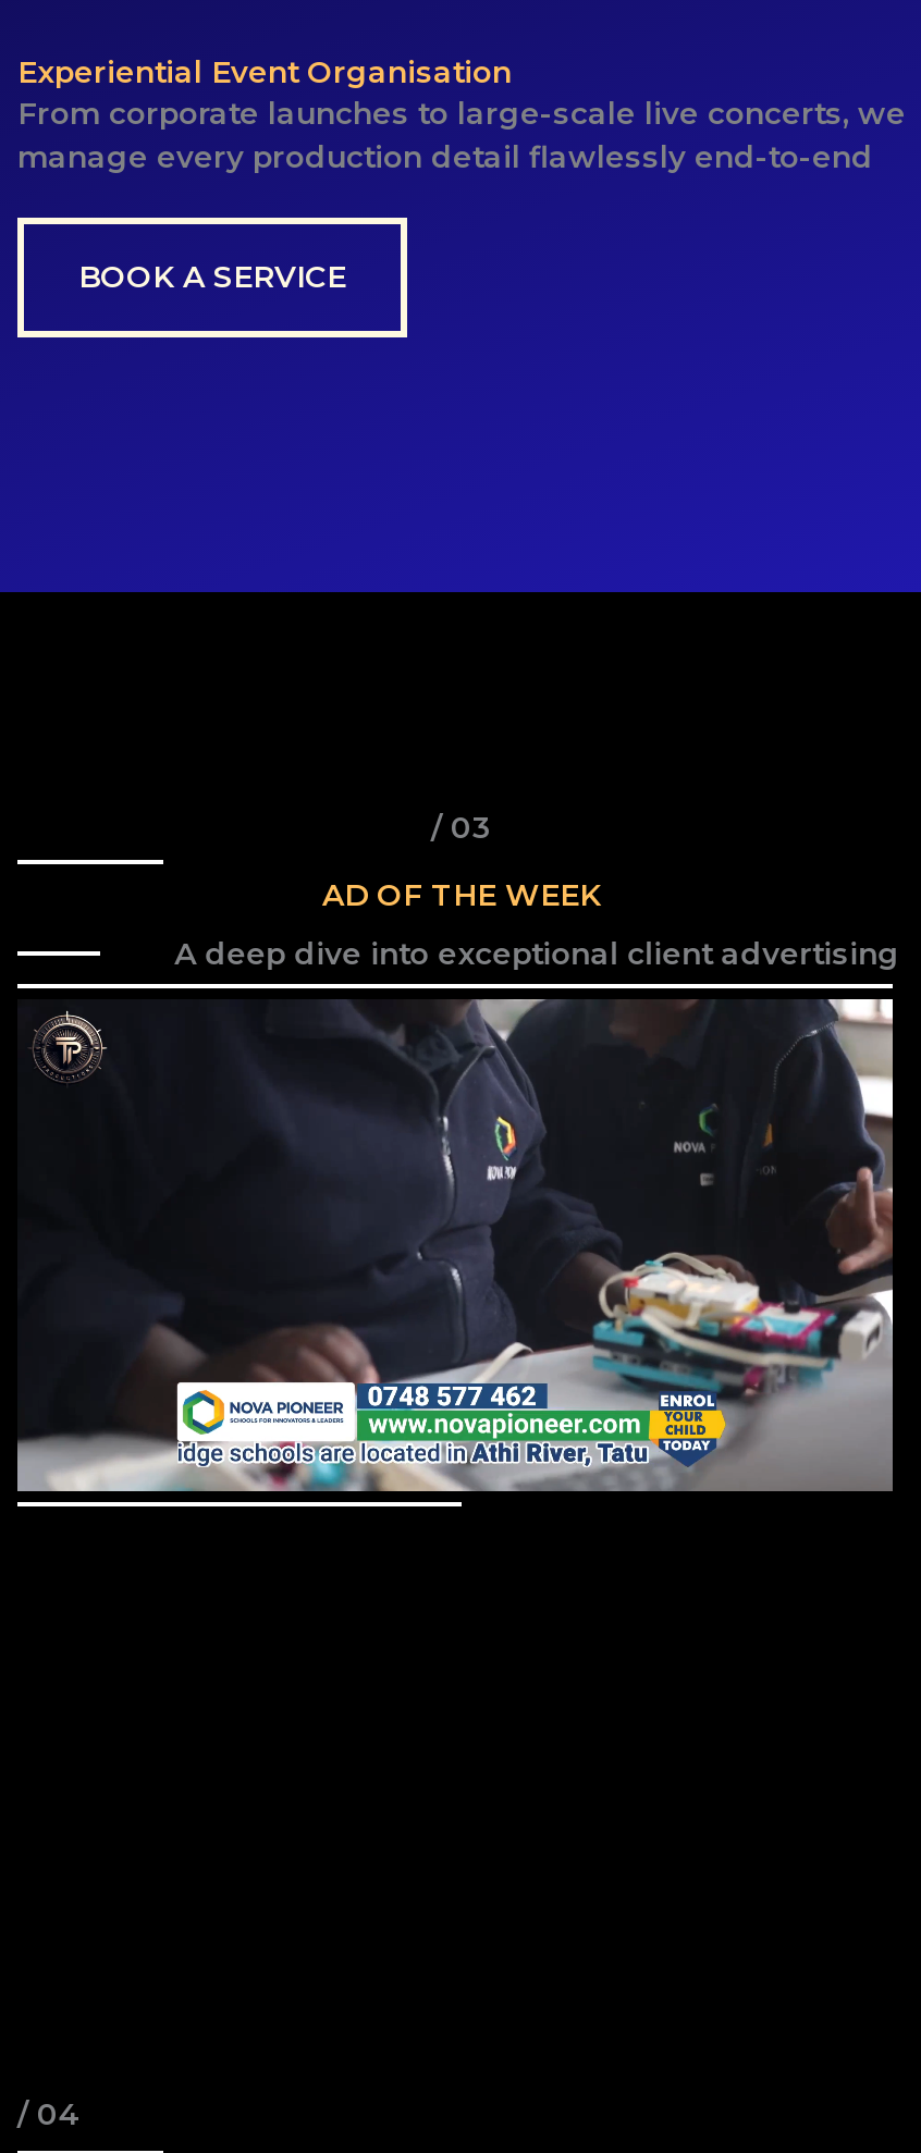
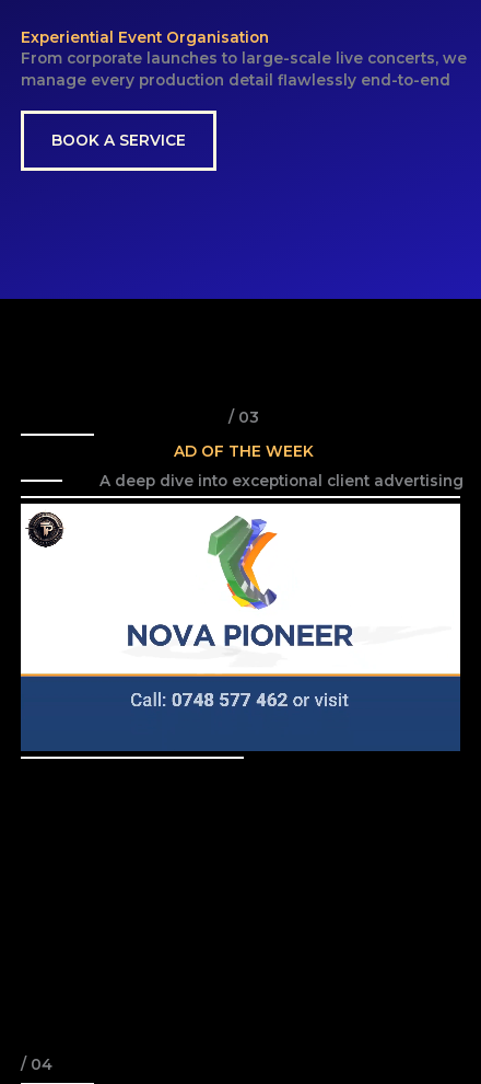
- [image]
+ [image]
